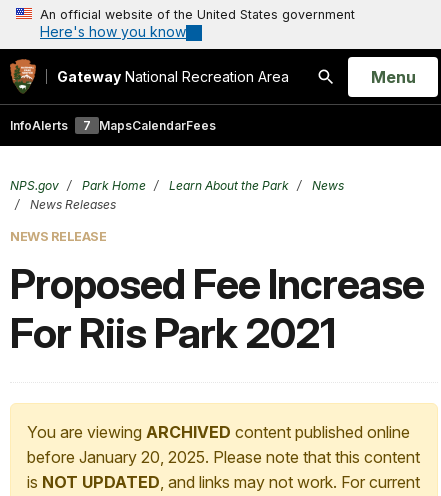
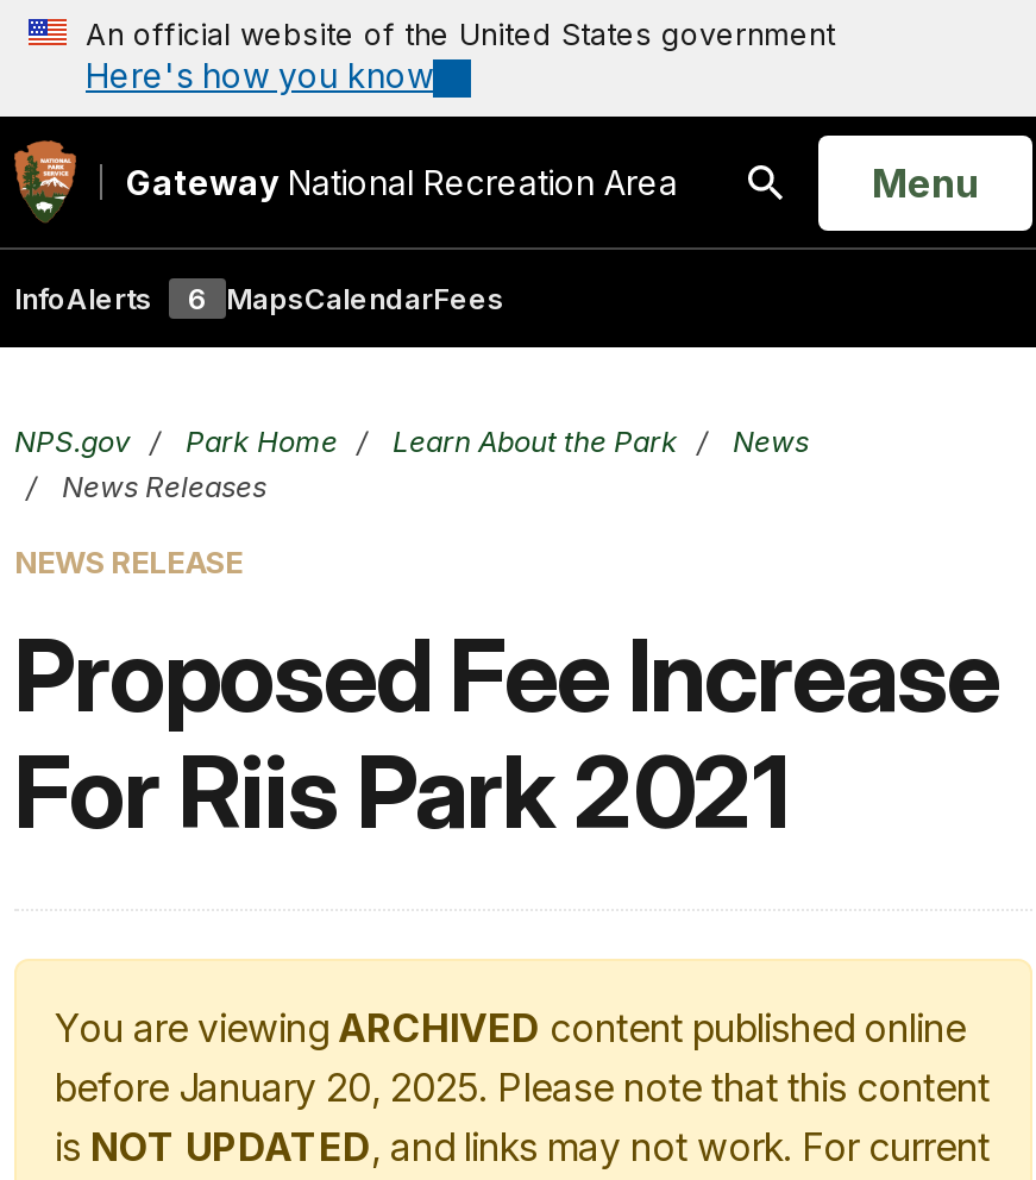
- 7 MapsCalendarFees
+ 6 MapsCalendarFees
